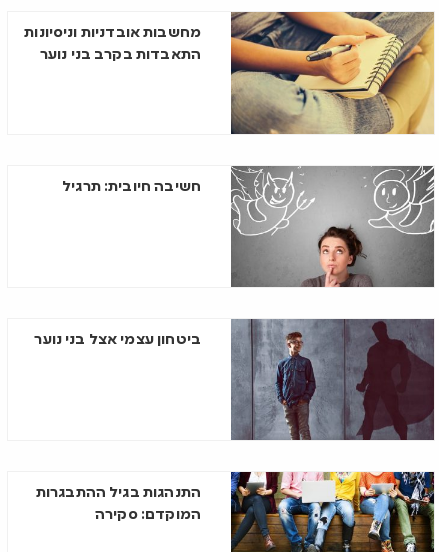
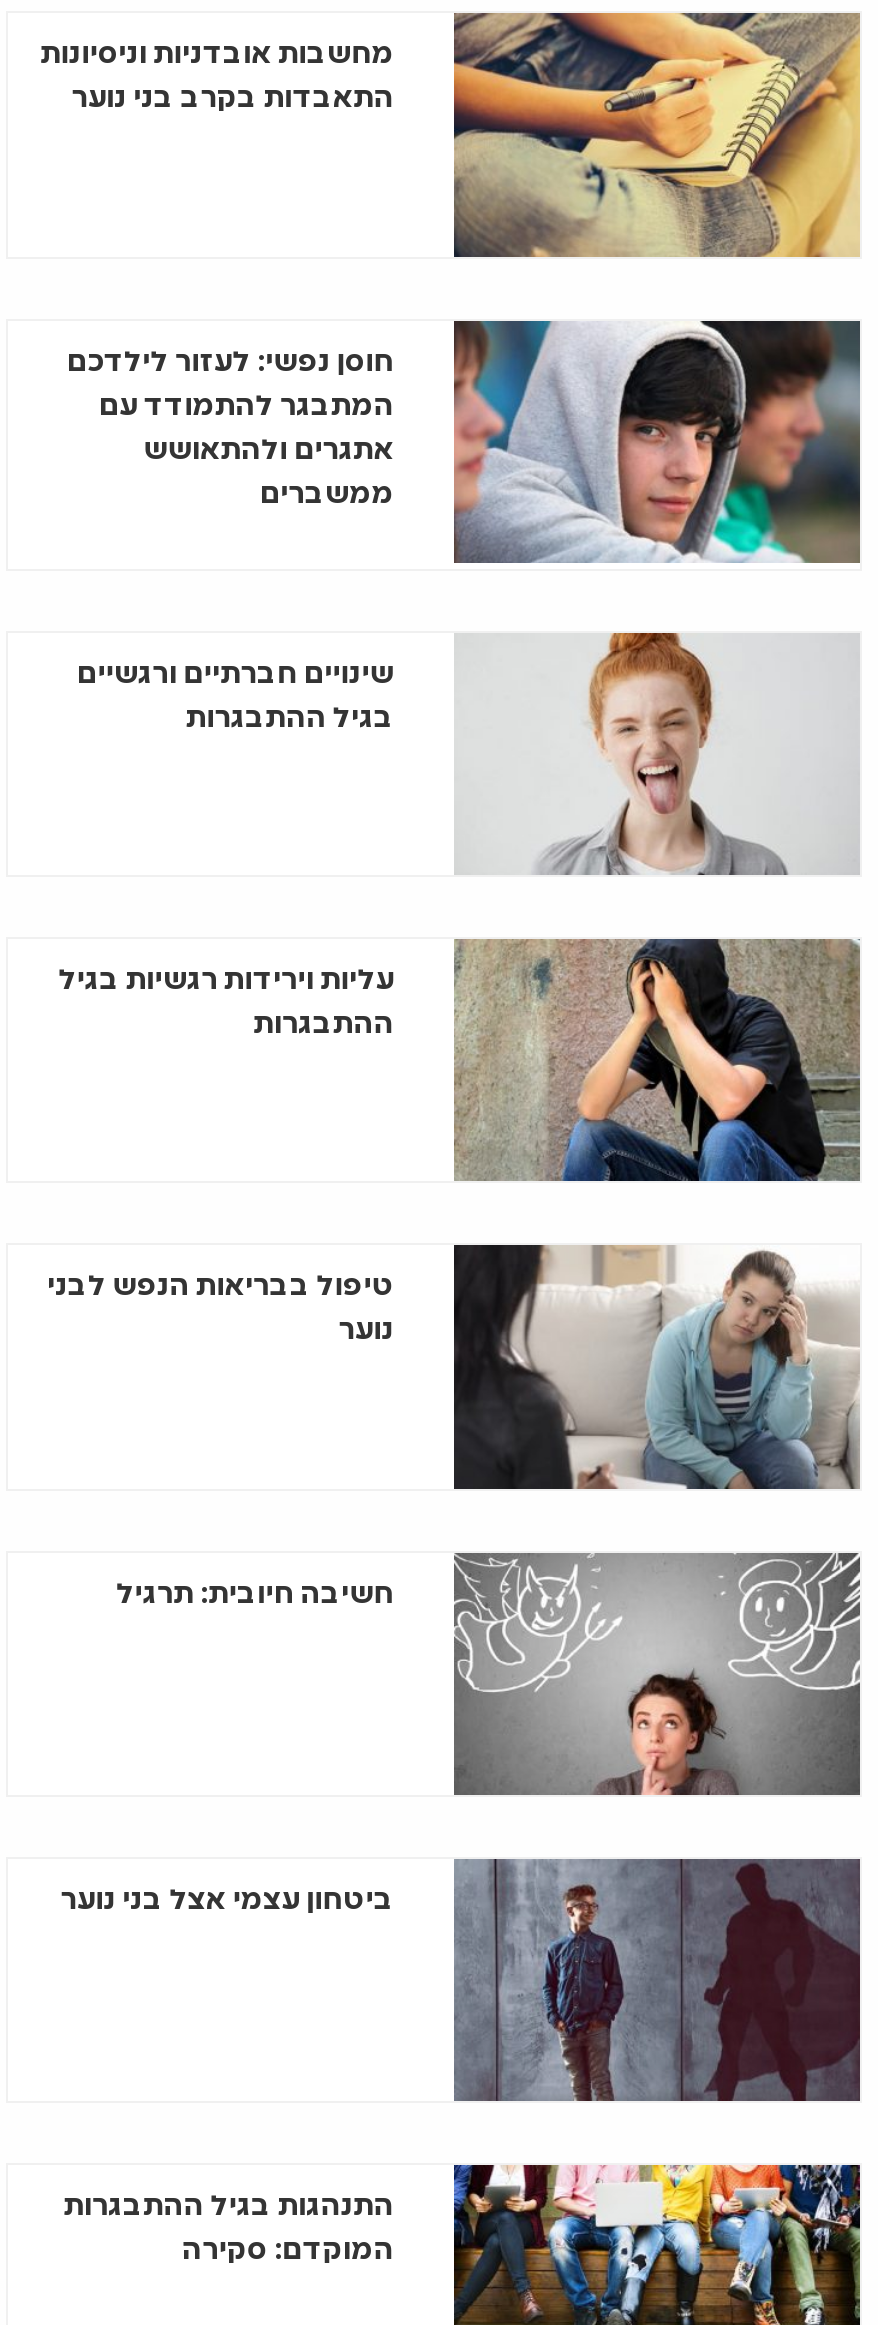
+ [image]
+ טיפול בבריאות הנפש לבני
+ נוער

+ [image]
+ עליות וירידות רגשיות בגיל
+ ההתבגרות

+ [image]
+ חוסן נפשי: לעזור לילדכם
+ המתבגר להתמודד עם
+ אתגרים ולהתאושש
+ ממשברים

+ [image]
+ שינויים חברתיים ורגשיים
+ בגיל ההתבגרות
